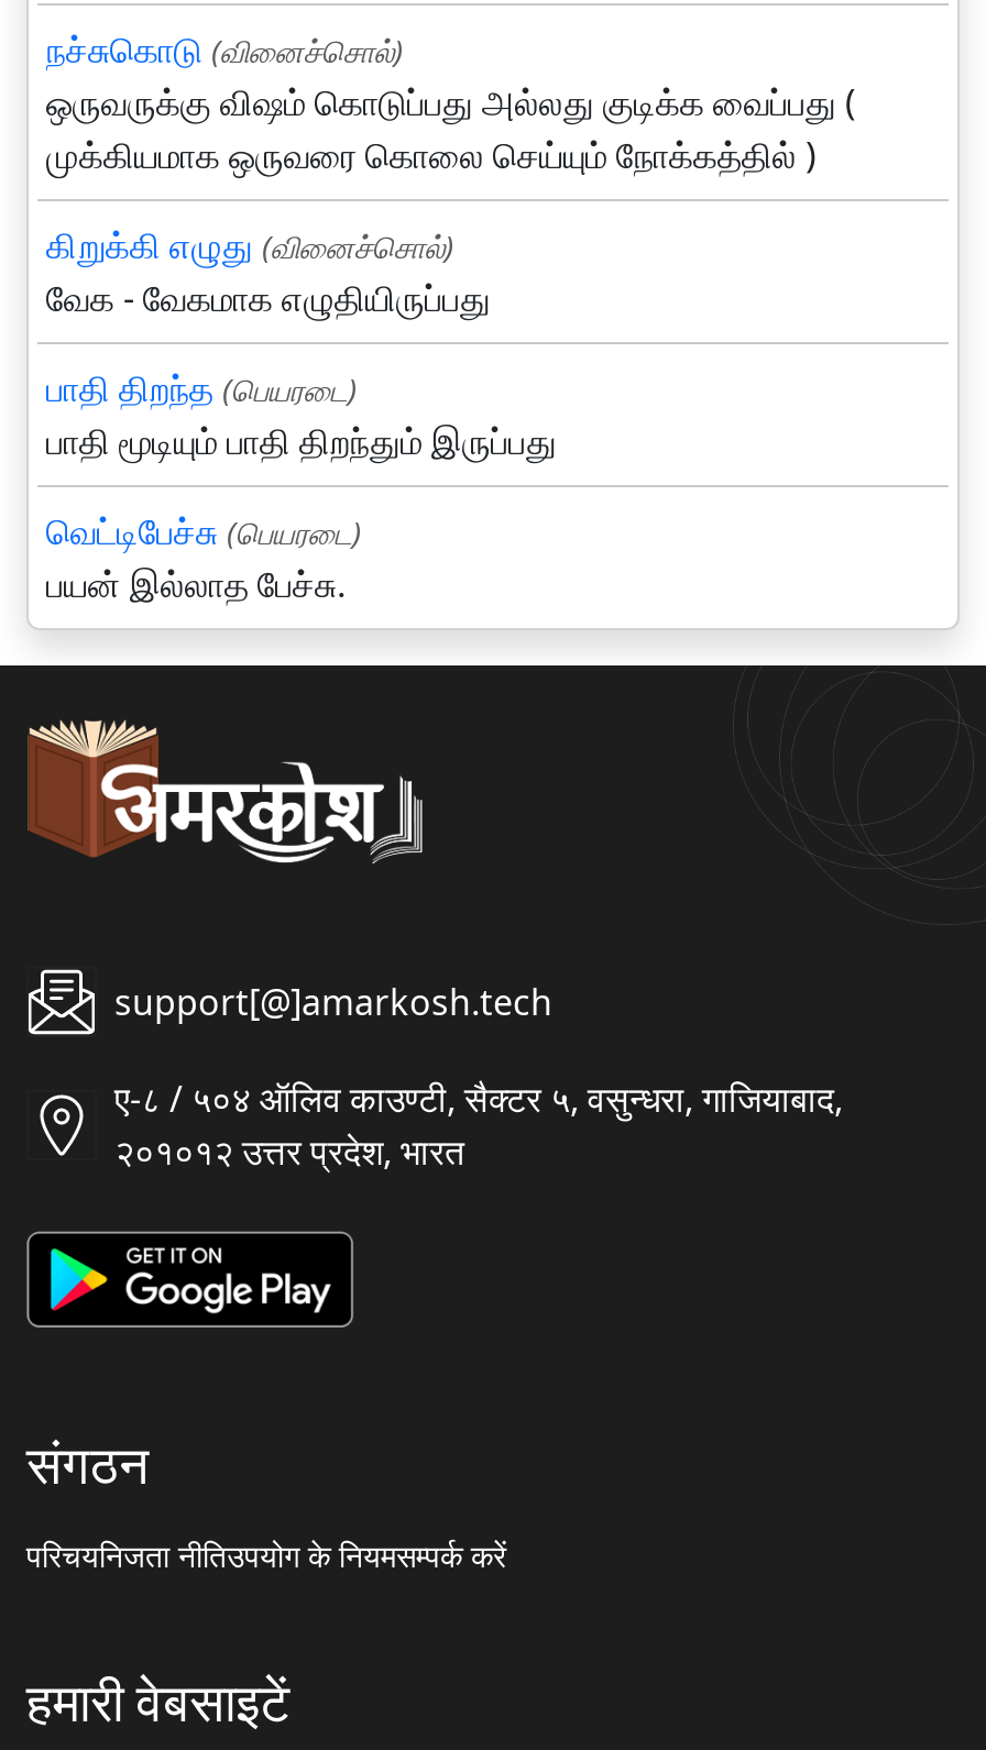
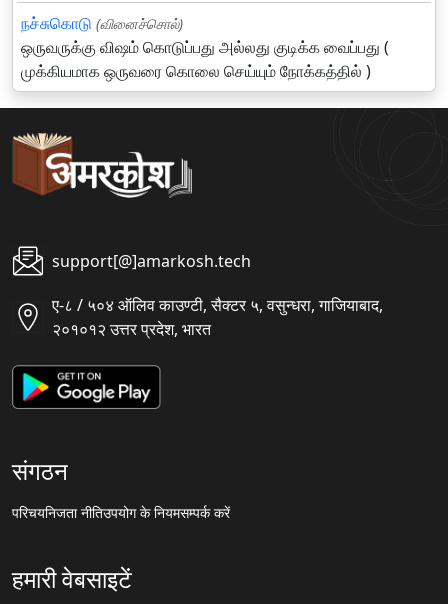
- கிறுக்கி எழுது (வினைச்சொல்)
- வேக - வேகமாக எழுதியிருப்பது
- பாதி திறந்த (பெயரடை)
- பாதி மூடியும் பாதி திறந்தும் இருப்பது
- வெட்டிபேச்சு (பெயரடை)
- பயன் இல்லாத பேச்சு.
